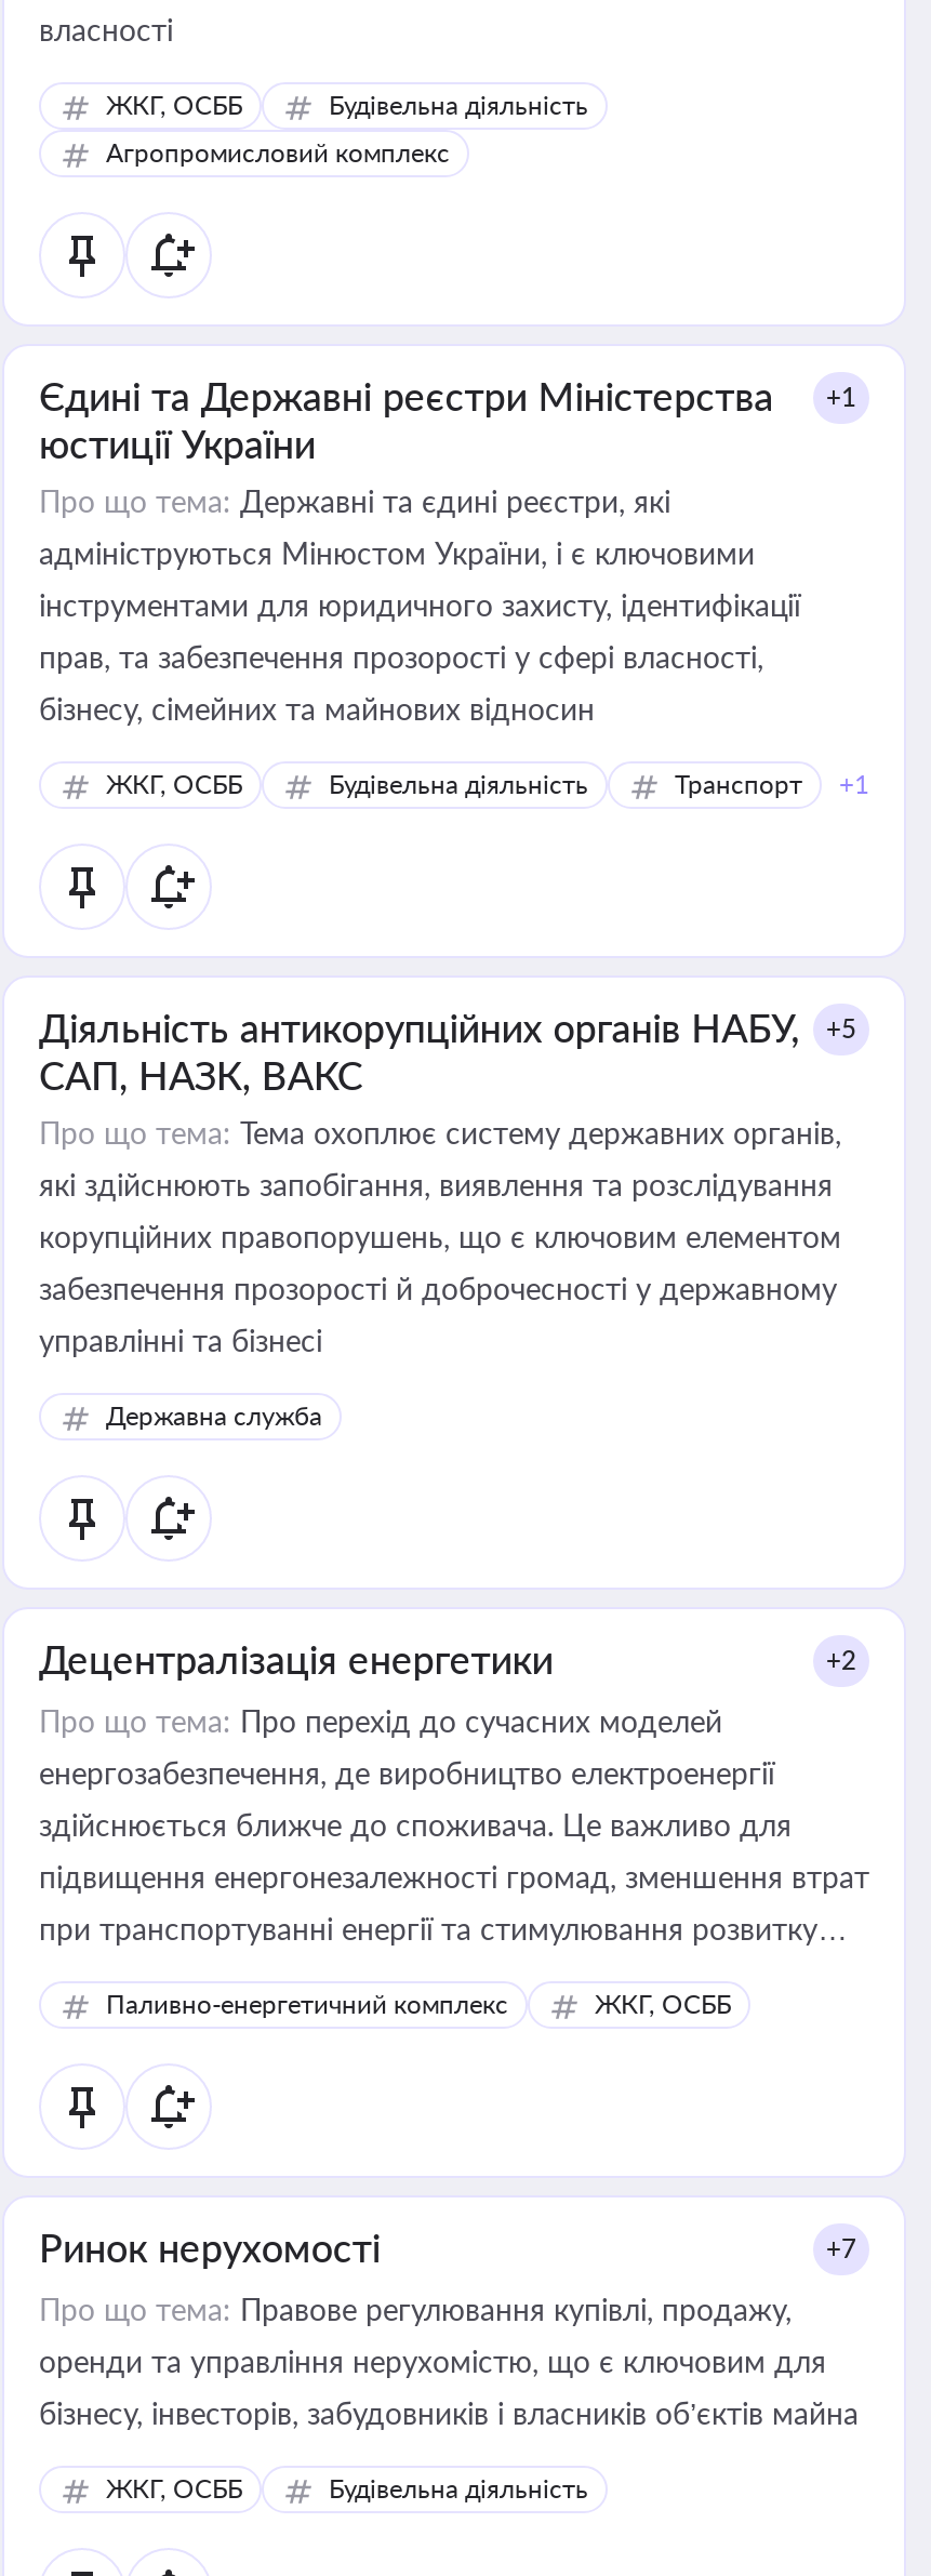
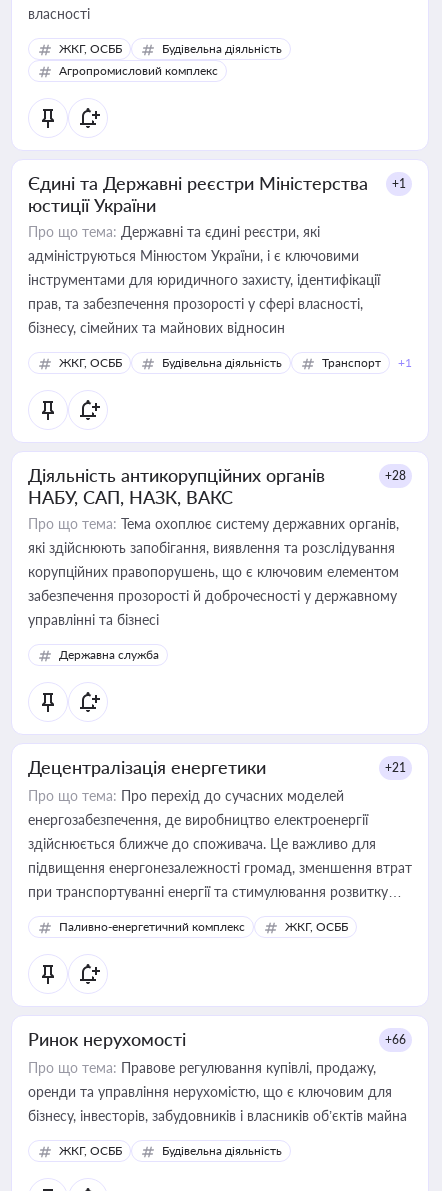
- +5
+ +28

- +2
+ +21

- +7
+ +66
